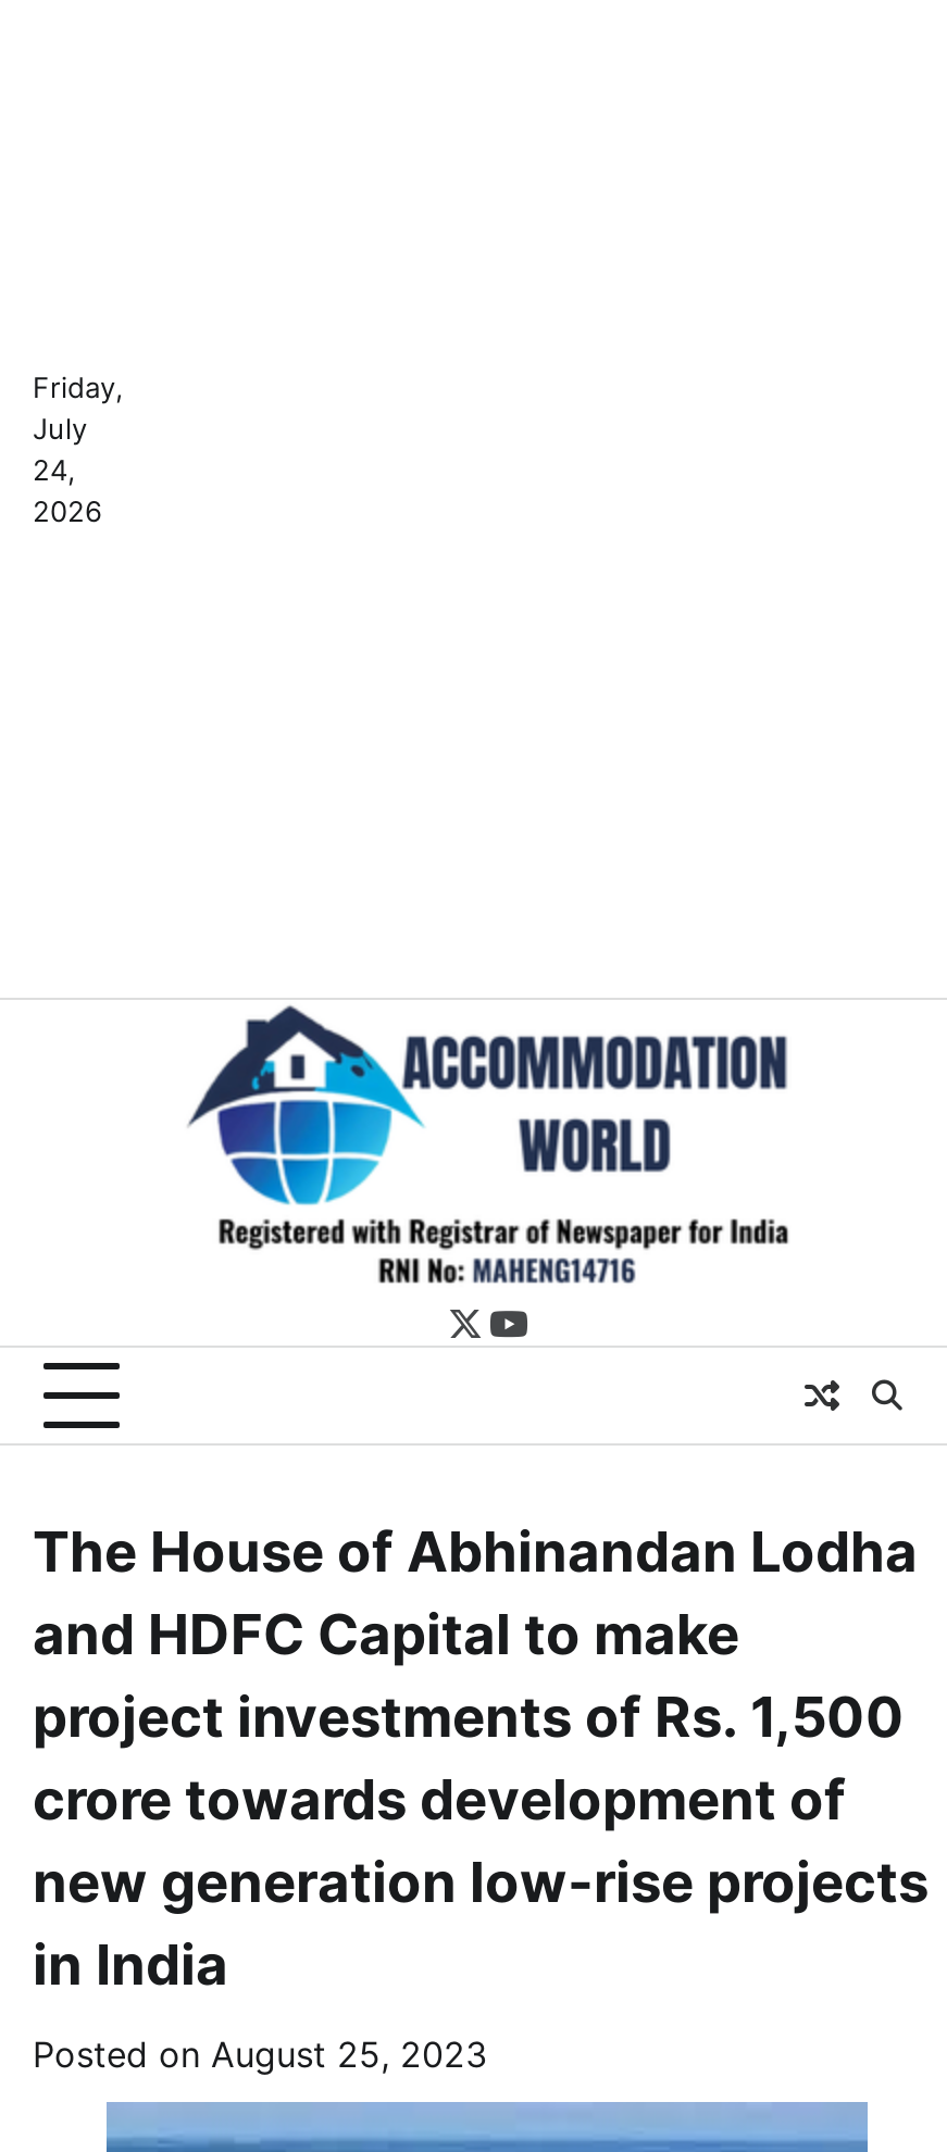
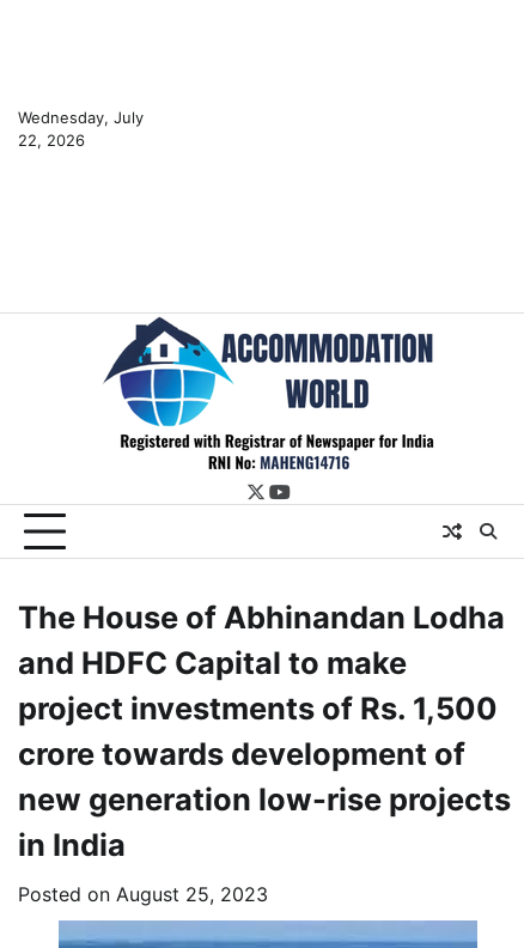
- Friday,
- July
- 24,
- 2026
+ Wednesday, July
+ 22, 2026
